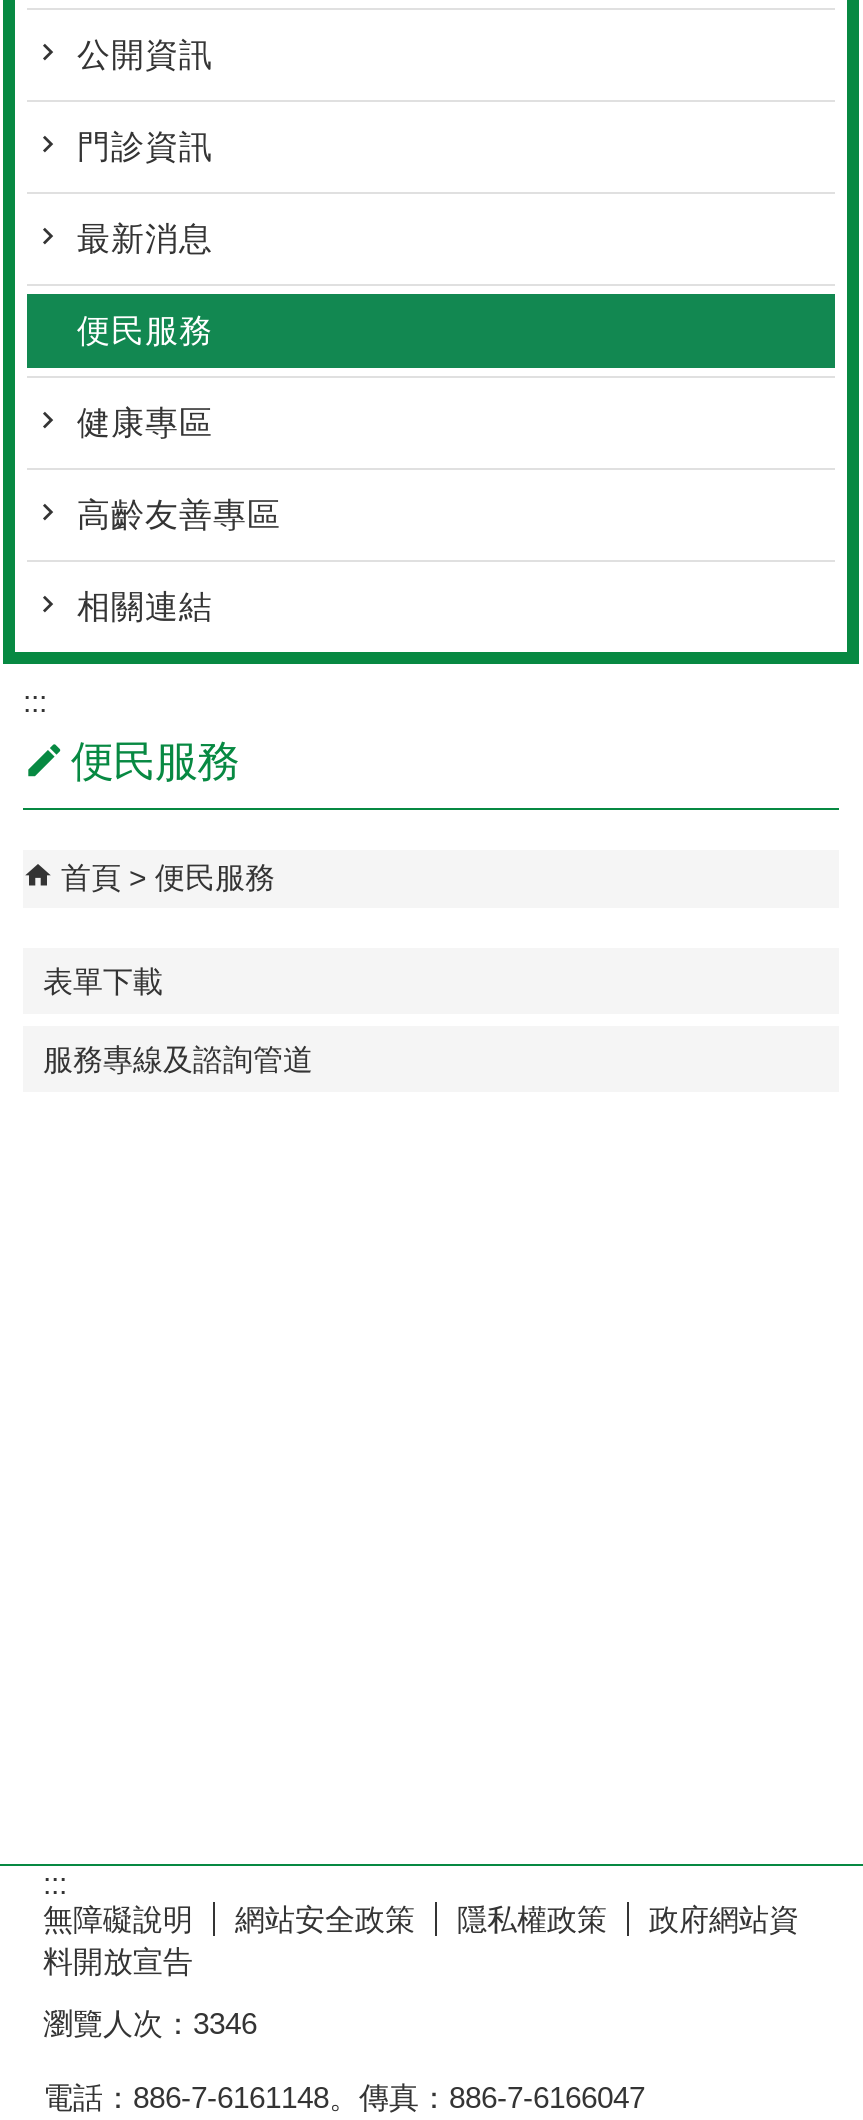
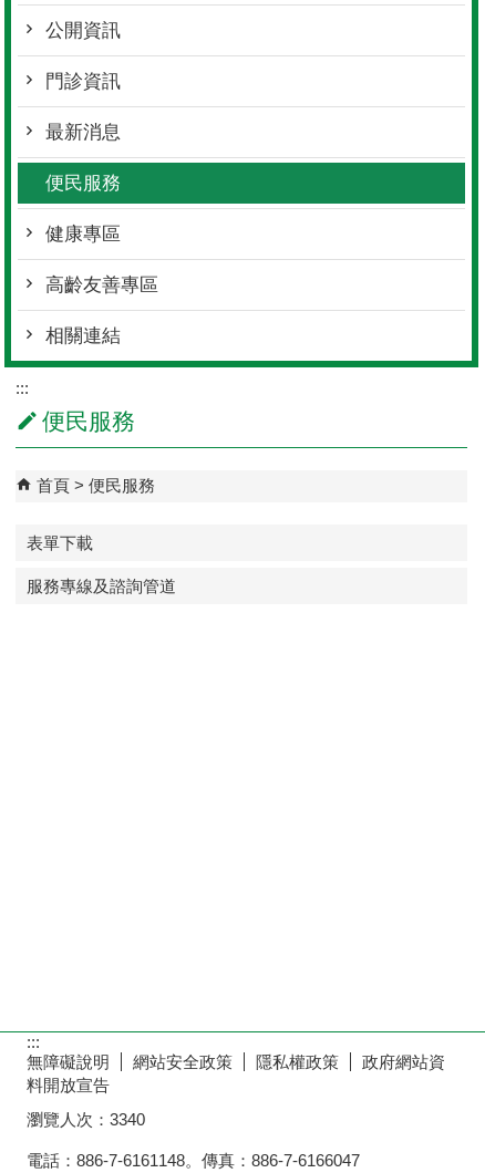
- 瀏覽人次：3346
+ 瀏覽人次：3340
